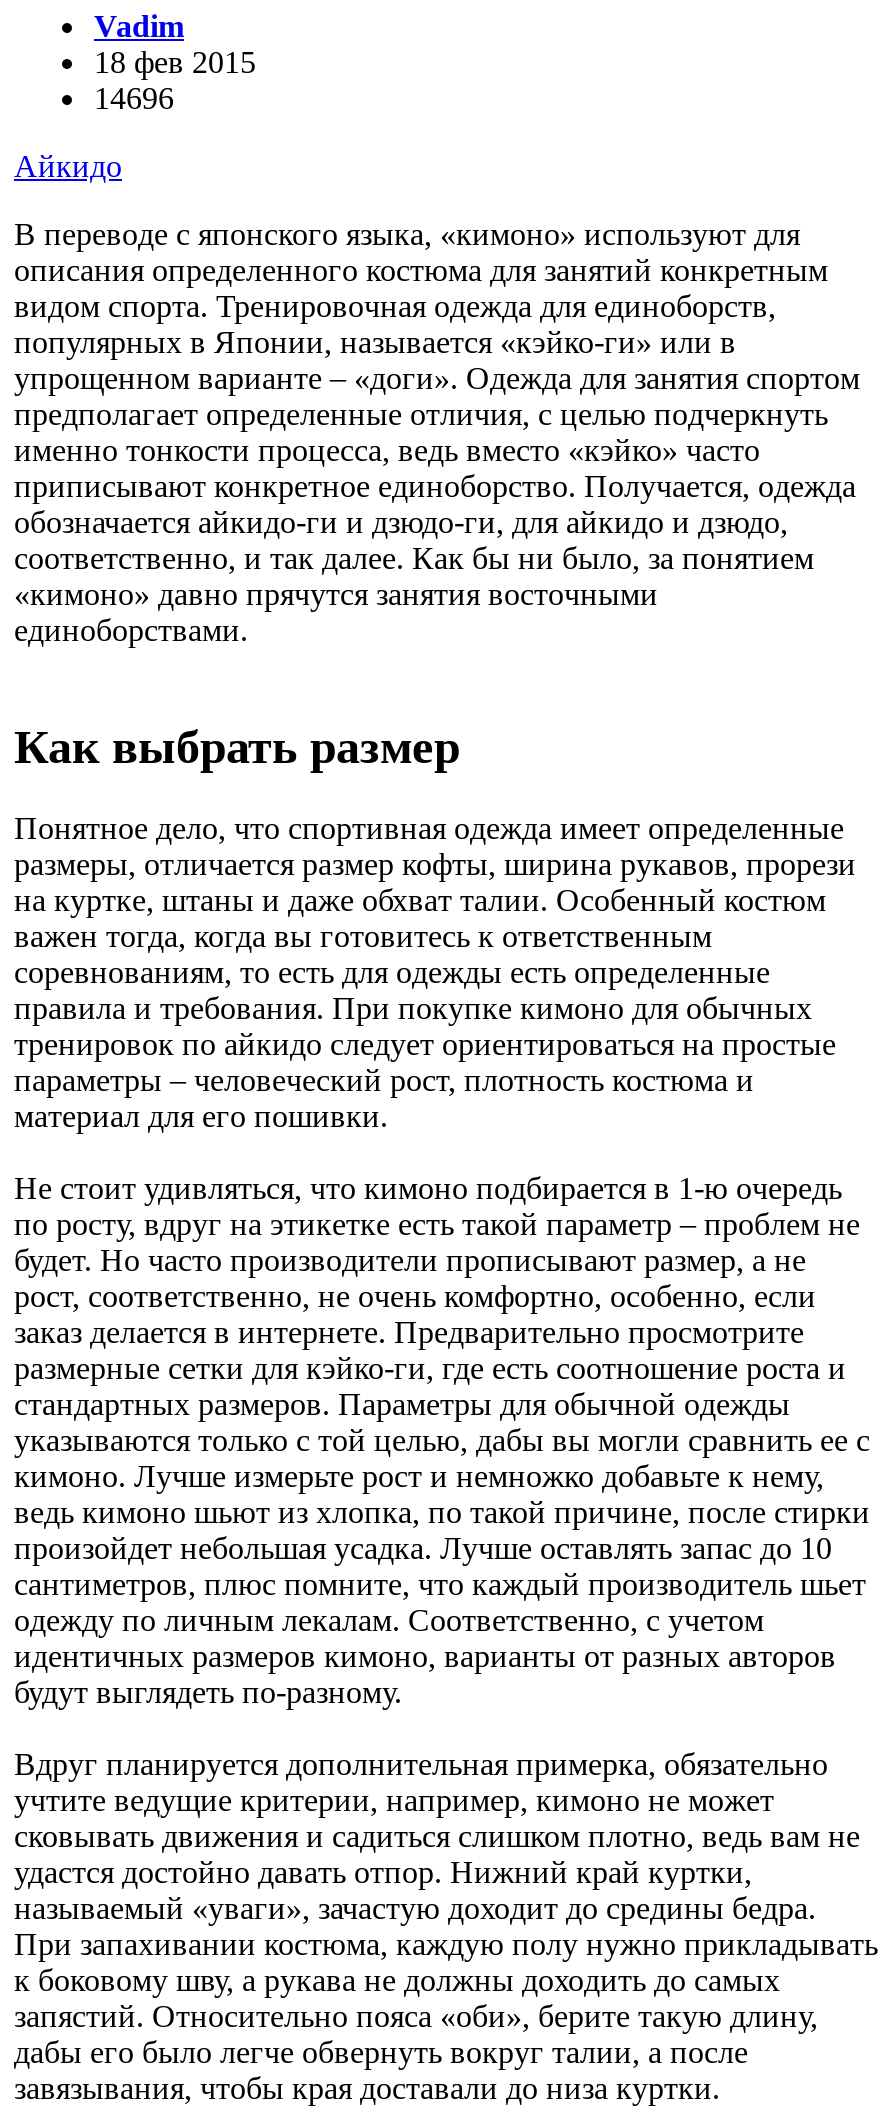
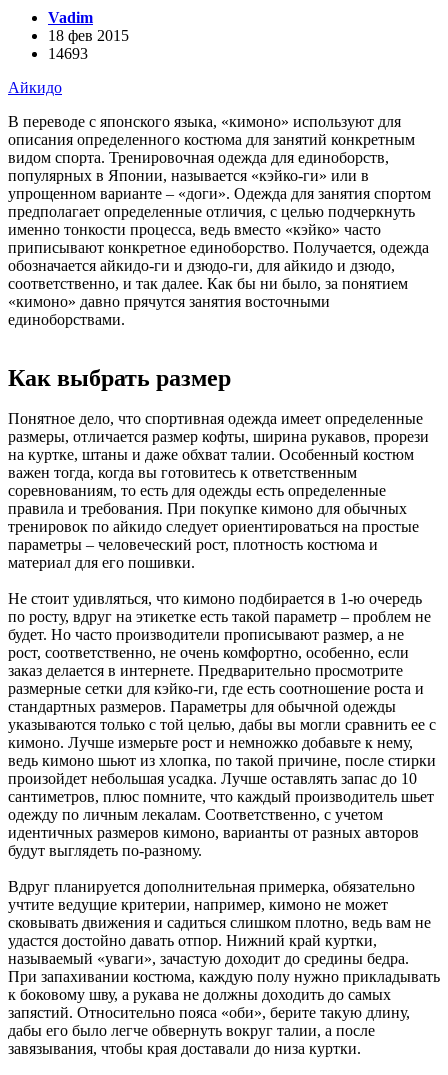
- 14696
+ 14693
